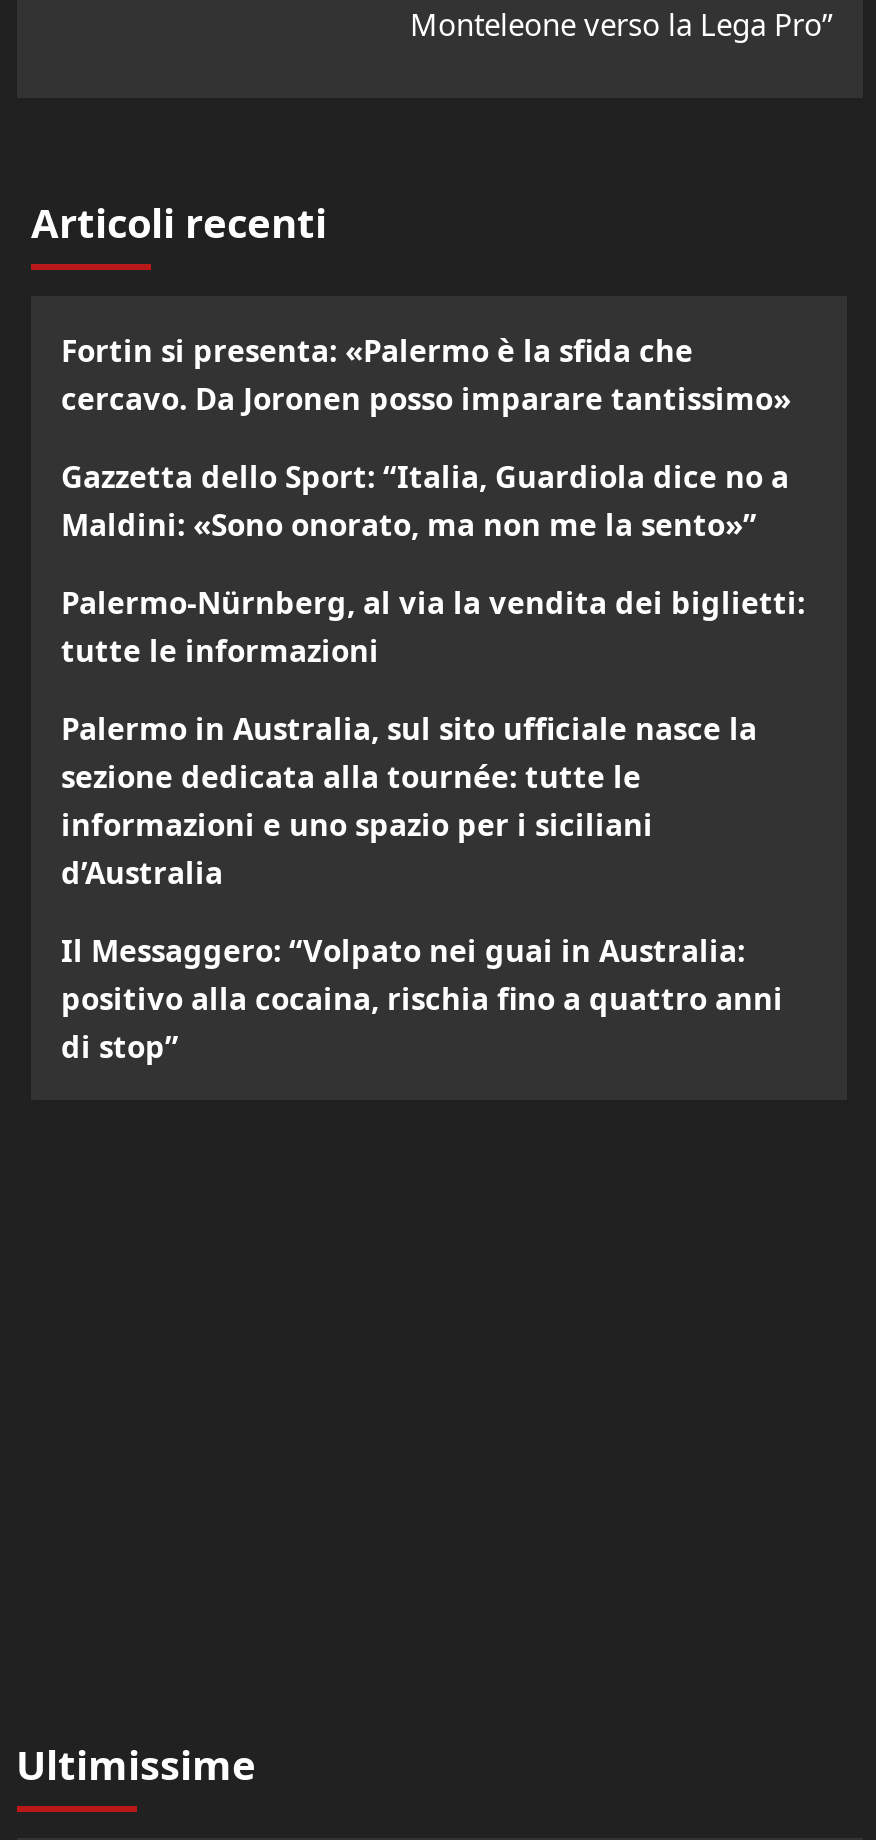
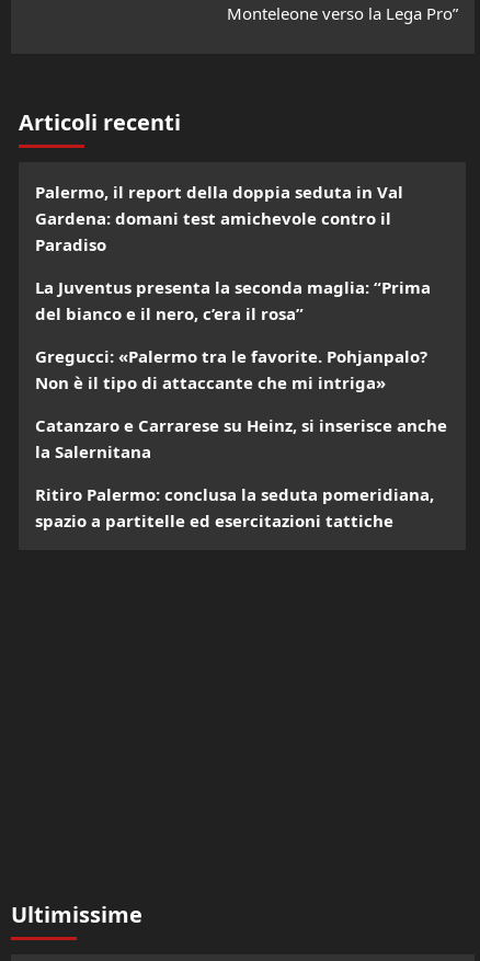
- Fortin si presenta: «Palermo è la sfida che
- cercavo. Da Joronen posso imparare tantissimo»
+ Palermo, il report della doppia seduta in Val
+ Gardena: domani test amichevole contro il
+ Paradiso

- Gazzetta dello Sport: “Italia, Guardiola dice no a
- Maldini: «Sono onorato, ma non me la sento»”
+ La Juventus presenta la seconda maglia: “Prima
+ del bianco e il nero, c’era il rosa”

- Palermo-Nürnberg, al via la vendita dei biglietti:
- tutte le informazioni
+ Gregucci: «Palermo tra le favorite. Pohjanpalo?
+ Non è il tipo di attaccante che mi intriga»

- Palermo in Australia, sul sito ufficiale nasce la
- sezione dedicata alla tournée: tutte le
- informazioni e uno spazio per i siciliani
- d’Australia
+ Catanzaro e Carrarese su Heinz, si inserisce anche
+ la Salernitana

- Il Messaggero: “Volpato nei guai in Australia:
- positivo alla cocaina, rischia fino a quattro anni
- di stop”
+ Ritiro Palermo: conclusa la seduta pomeridiana,
+ spazio a partitelle ed esercitazioni tattiche
